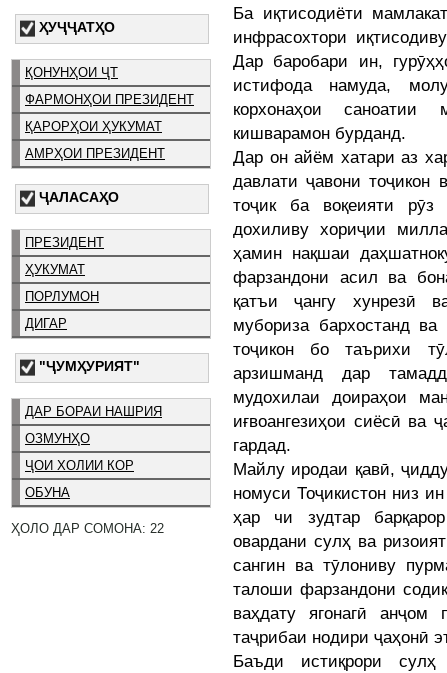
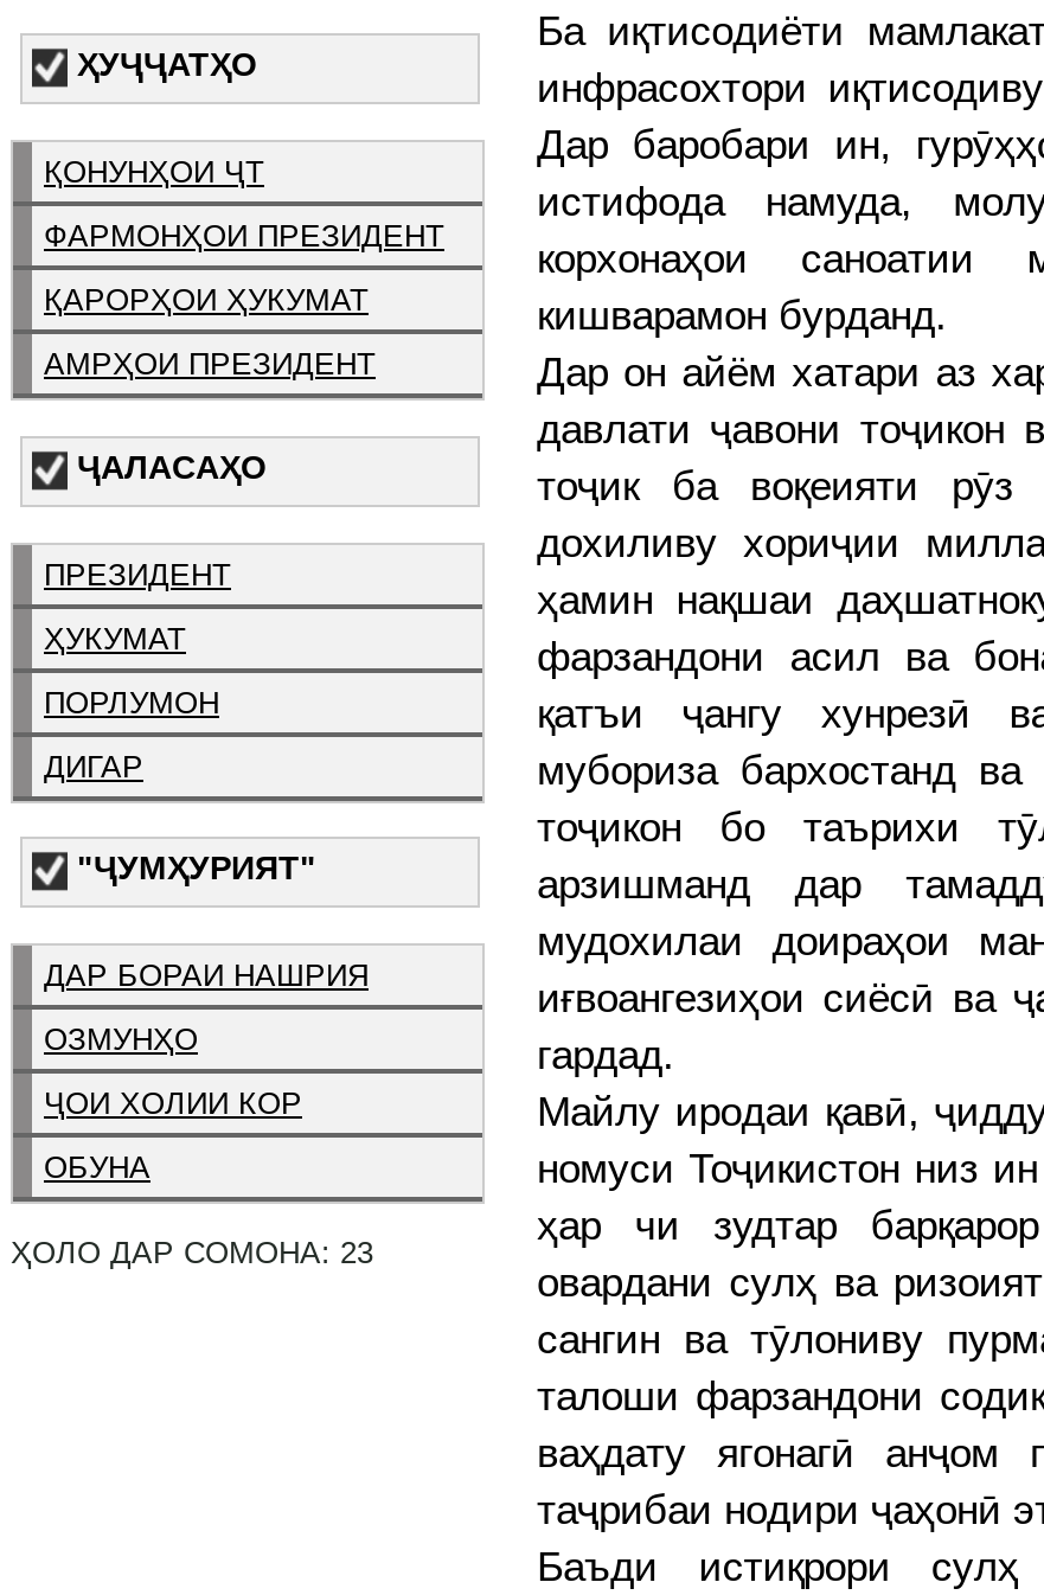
- ҲОЛО ДАР СОМОНА: 22
+ ҲОЛО ДАР СОМОНА: 23
